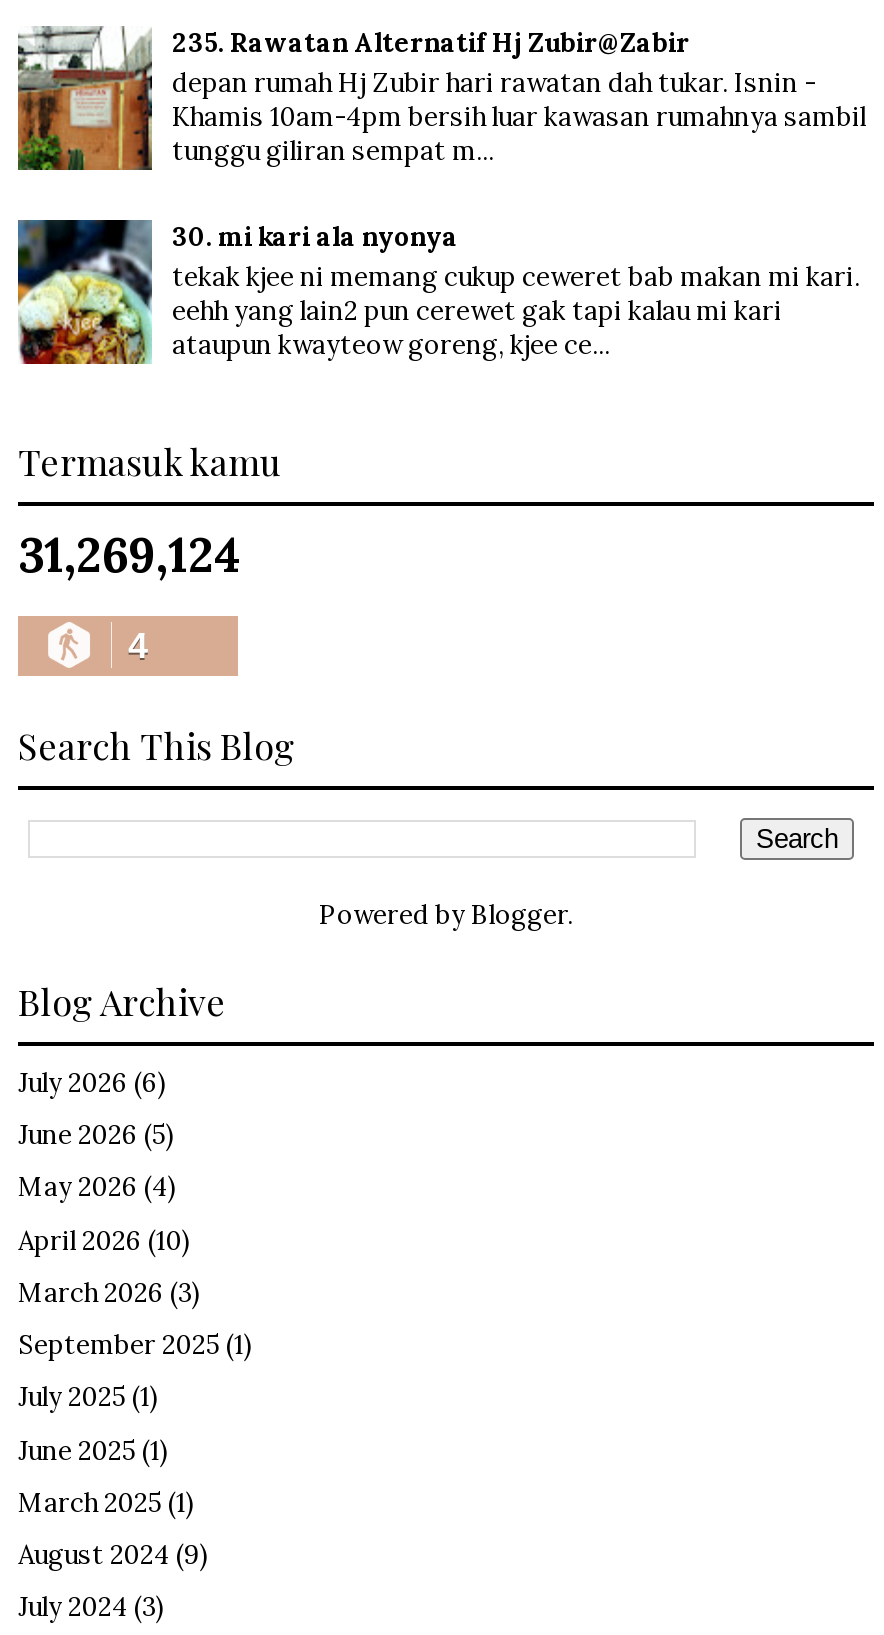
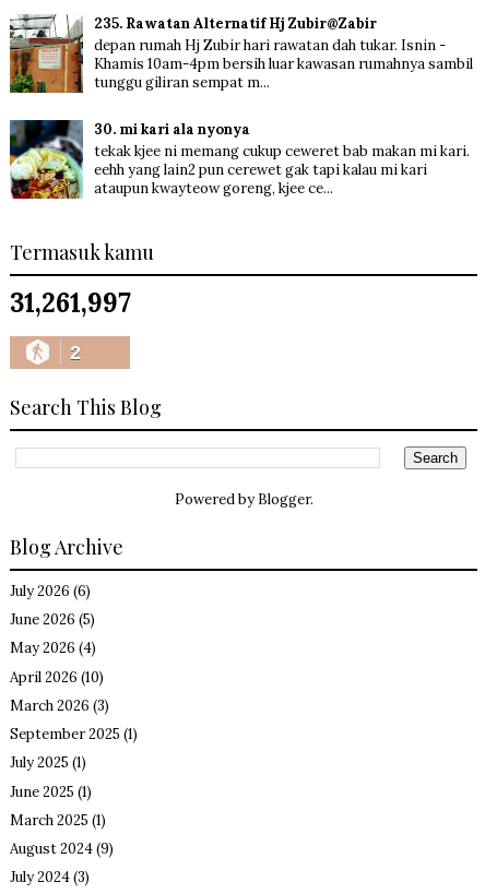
- 31,269,124
+ 31,261,997

- 4
+ 2
